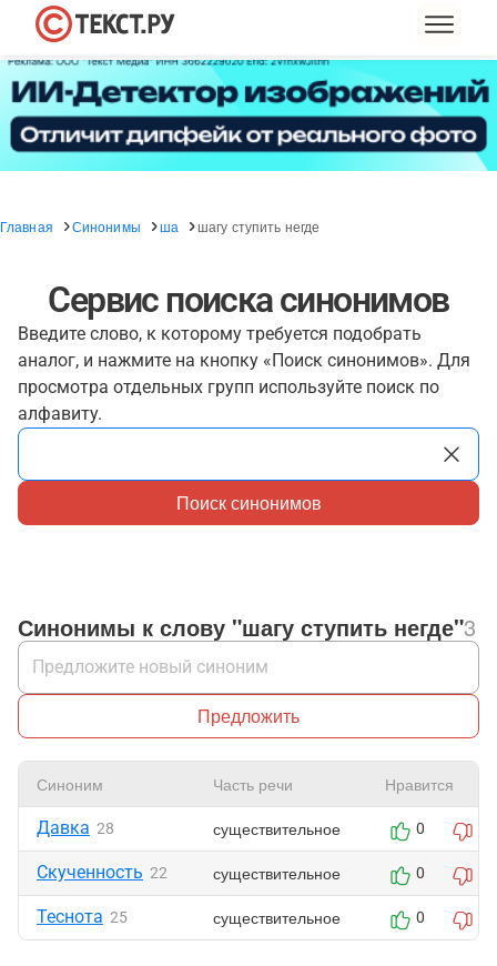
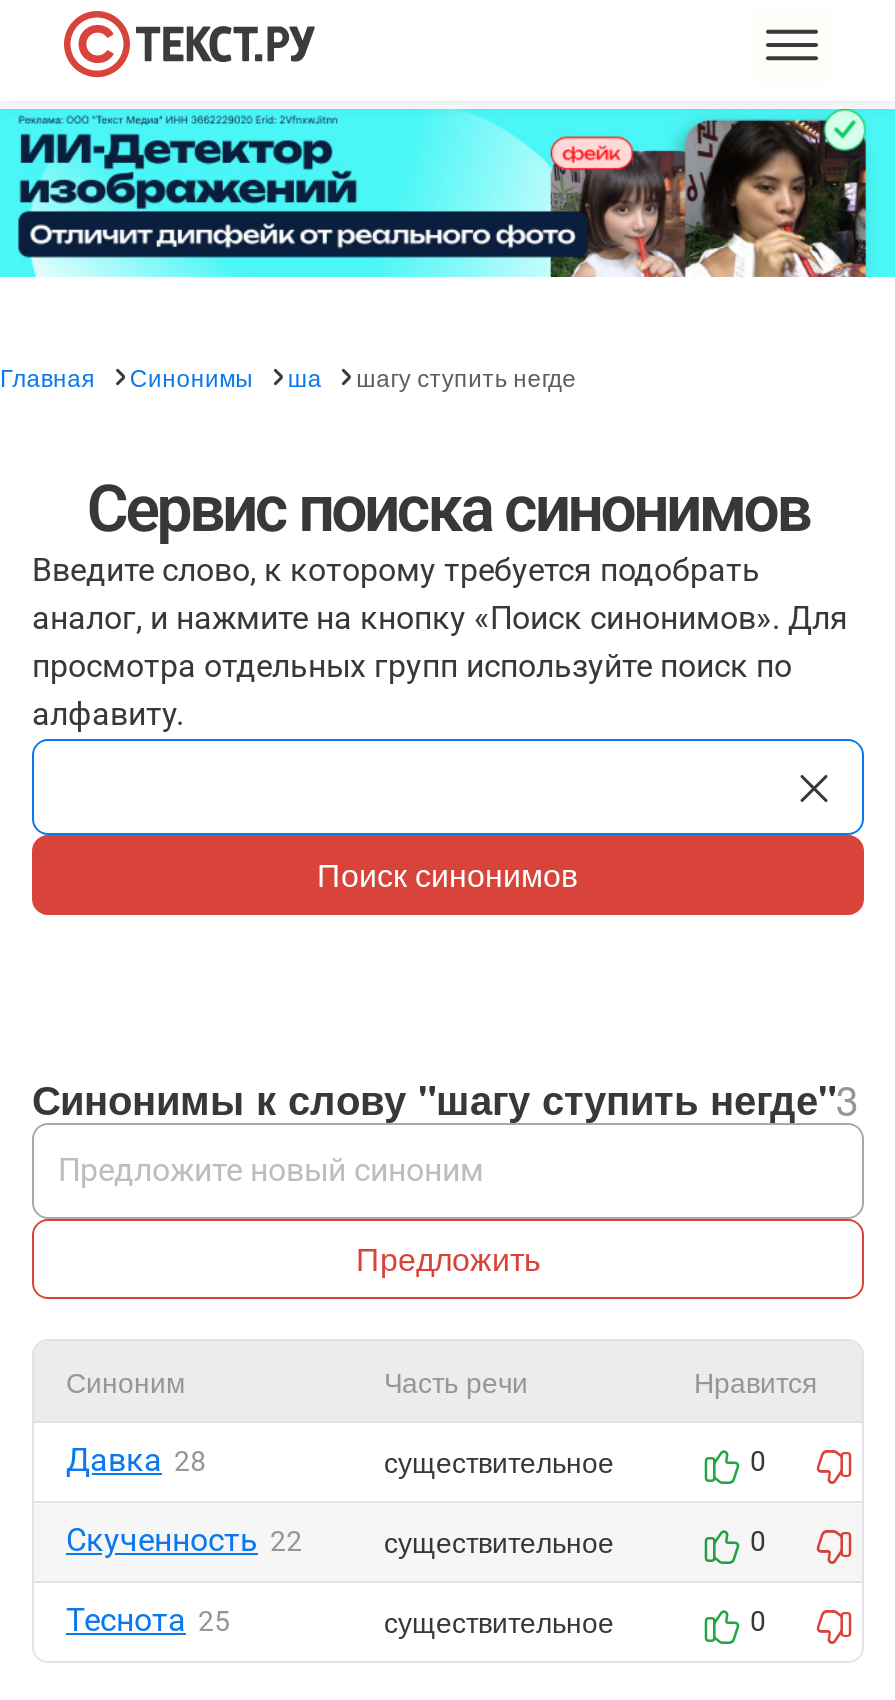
- [image]
+ [image]
